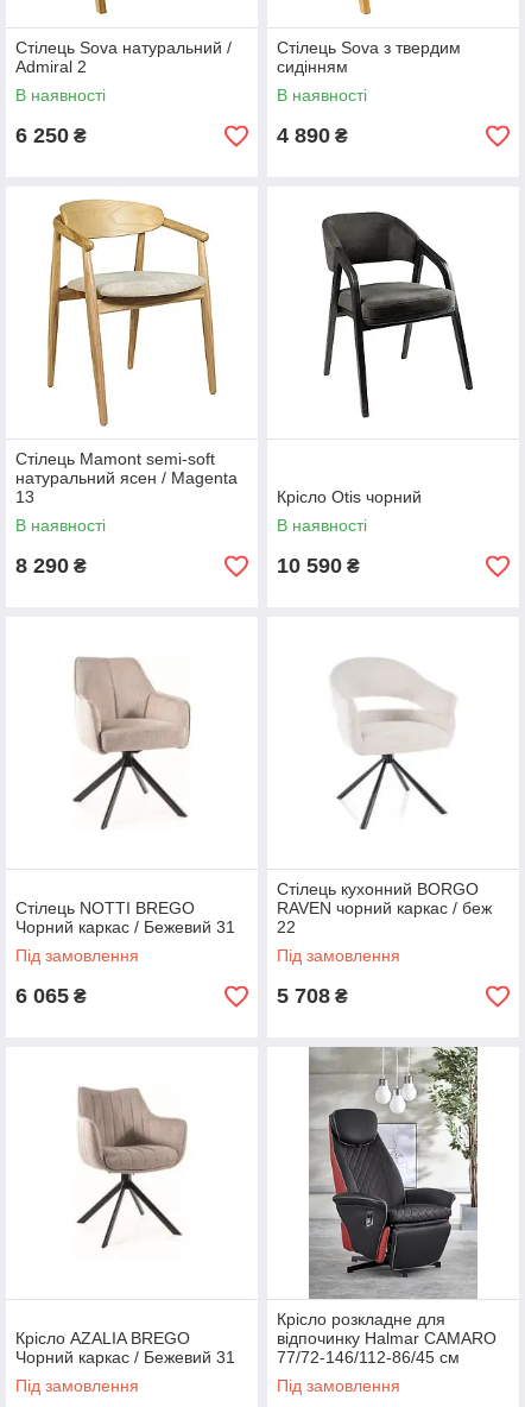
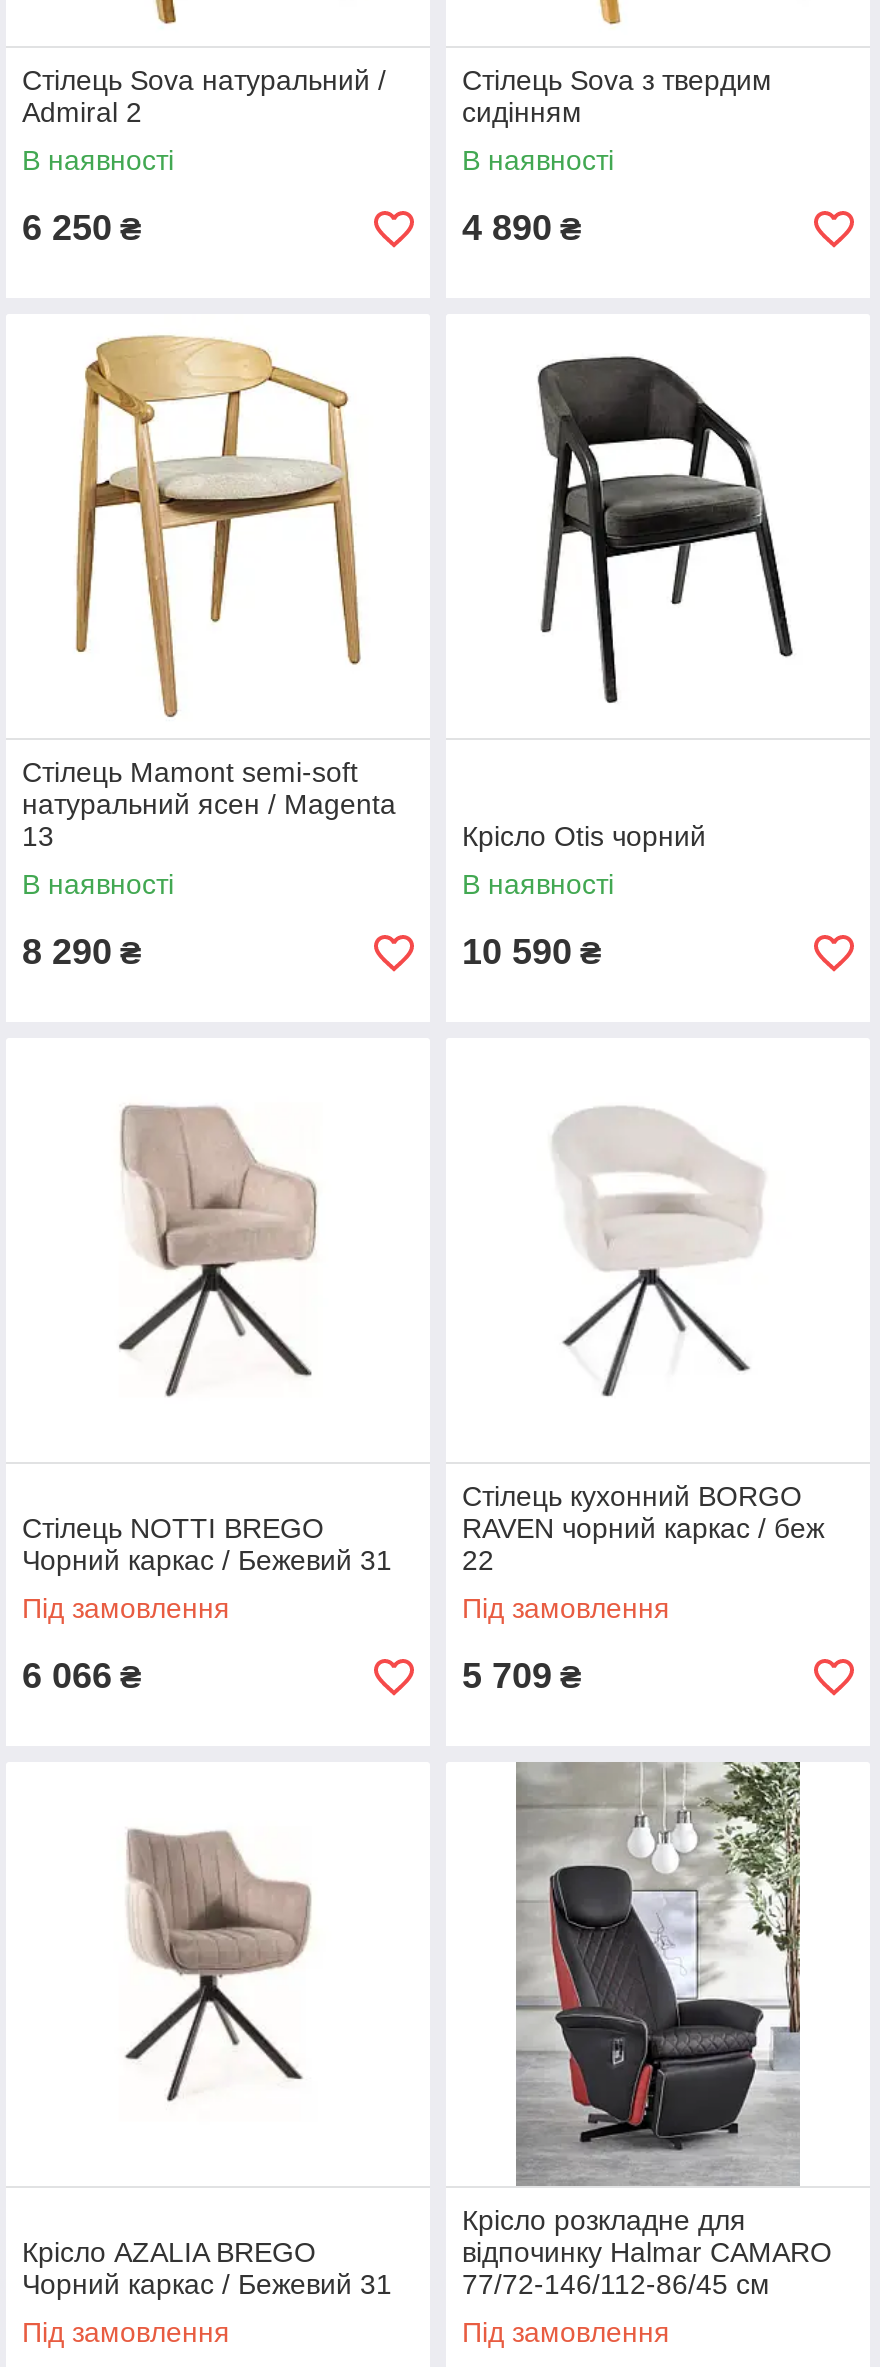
- 6 065 ₴
+ 6 066 ₴

- 5 708 ₴
+ 5 709 ₴
